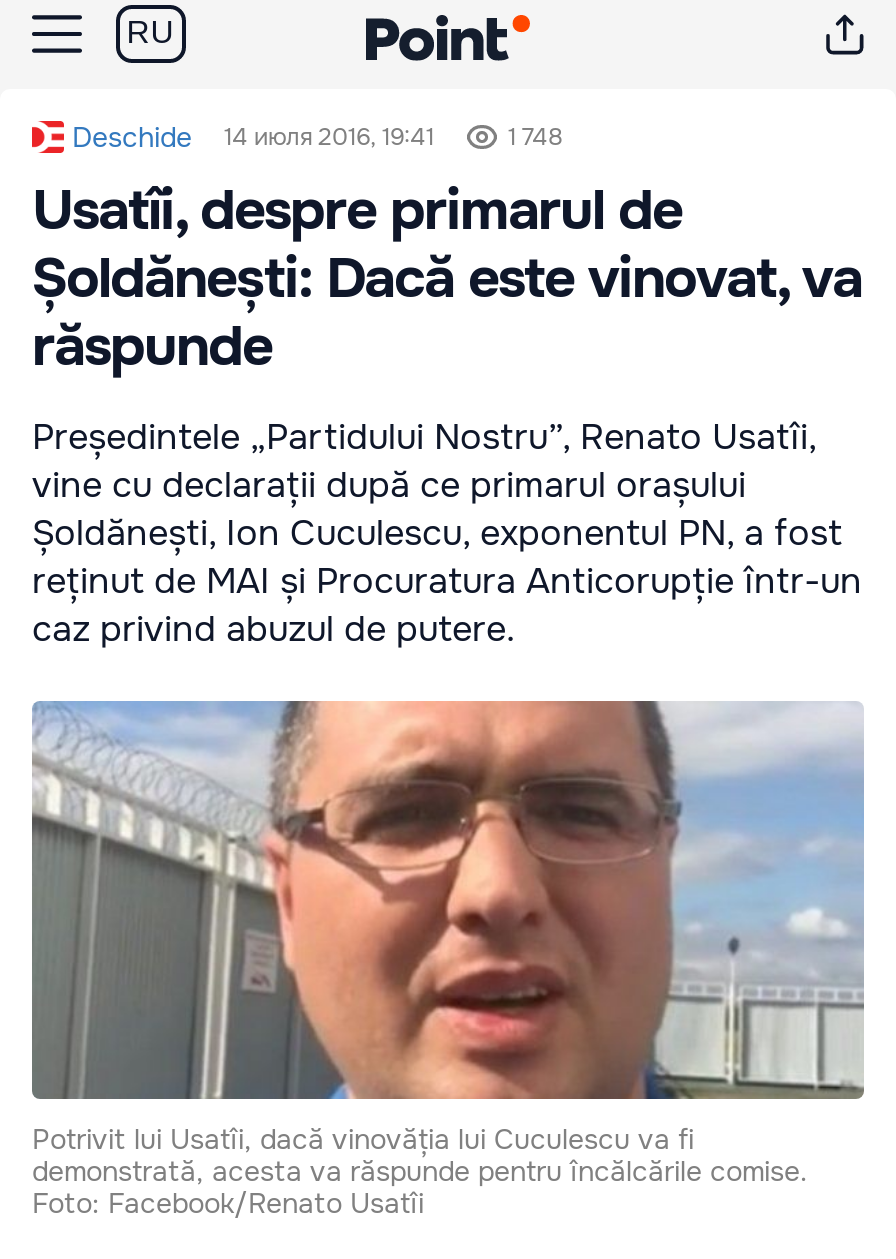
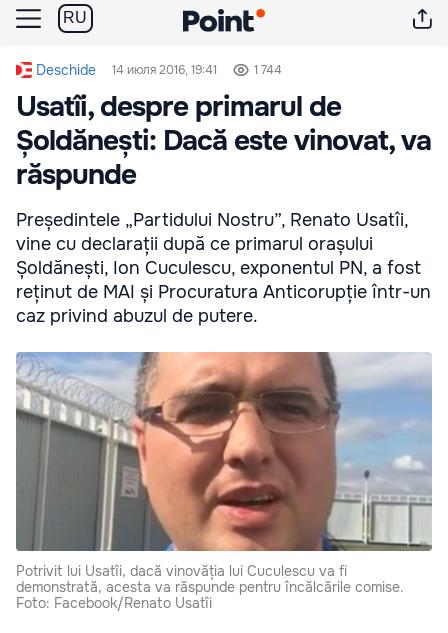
- 1 748
+ 1 744
